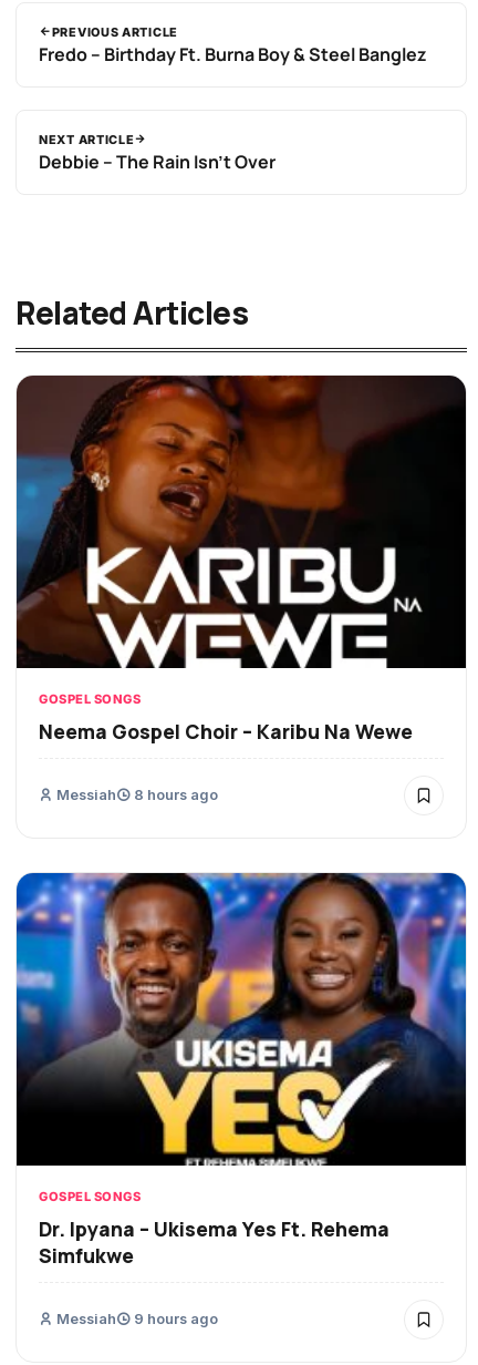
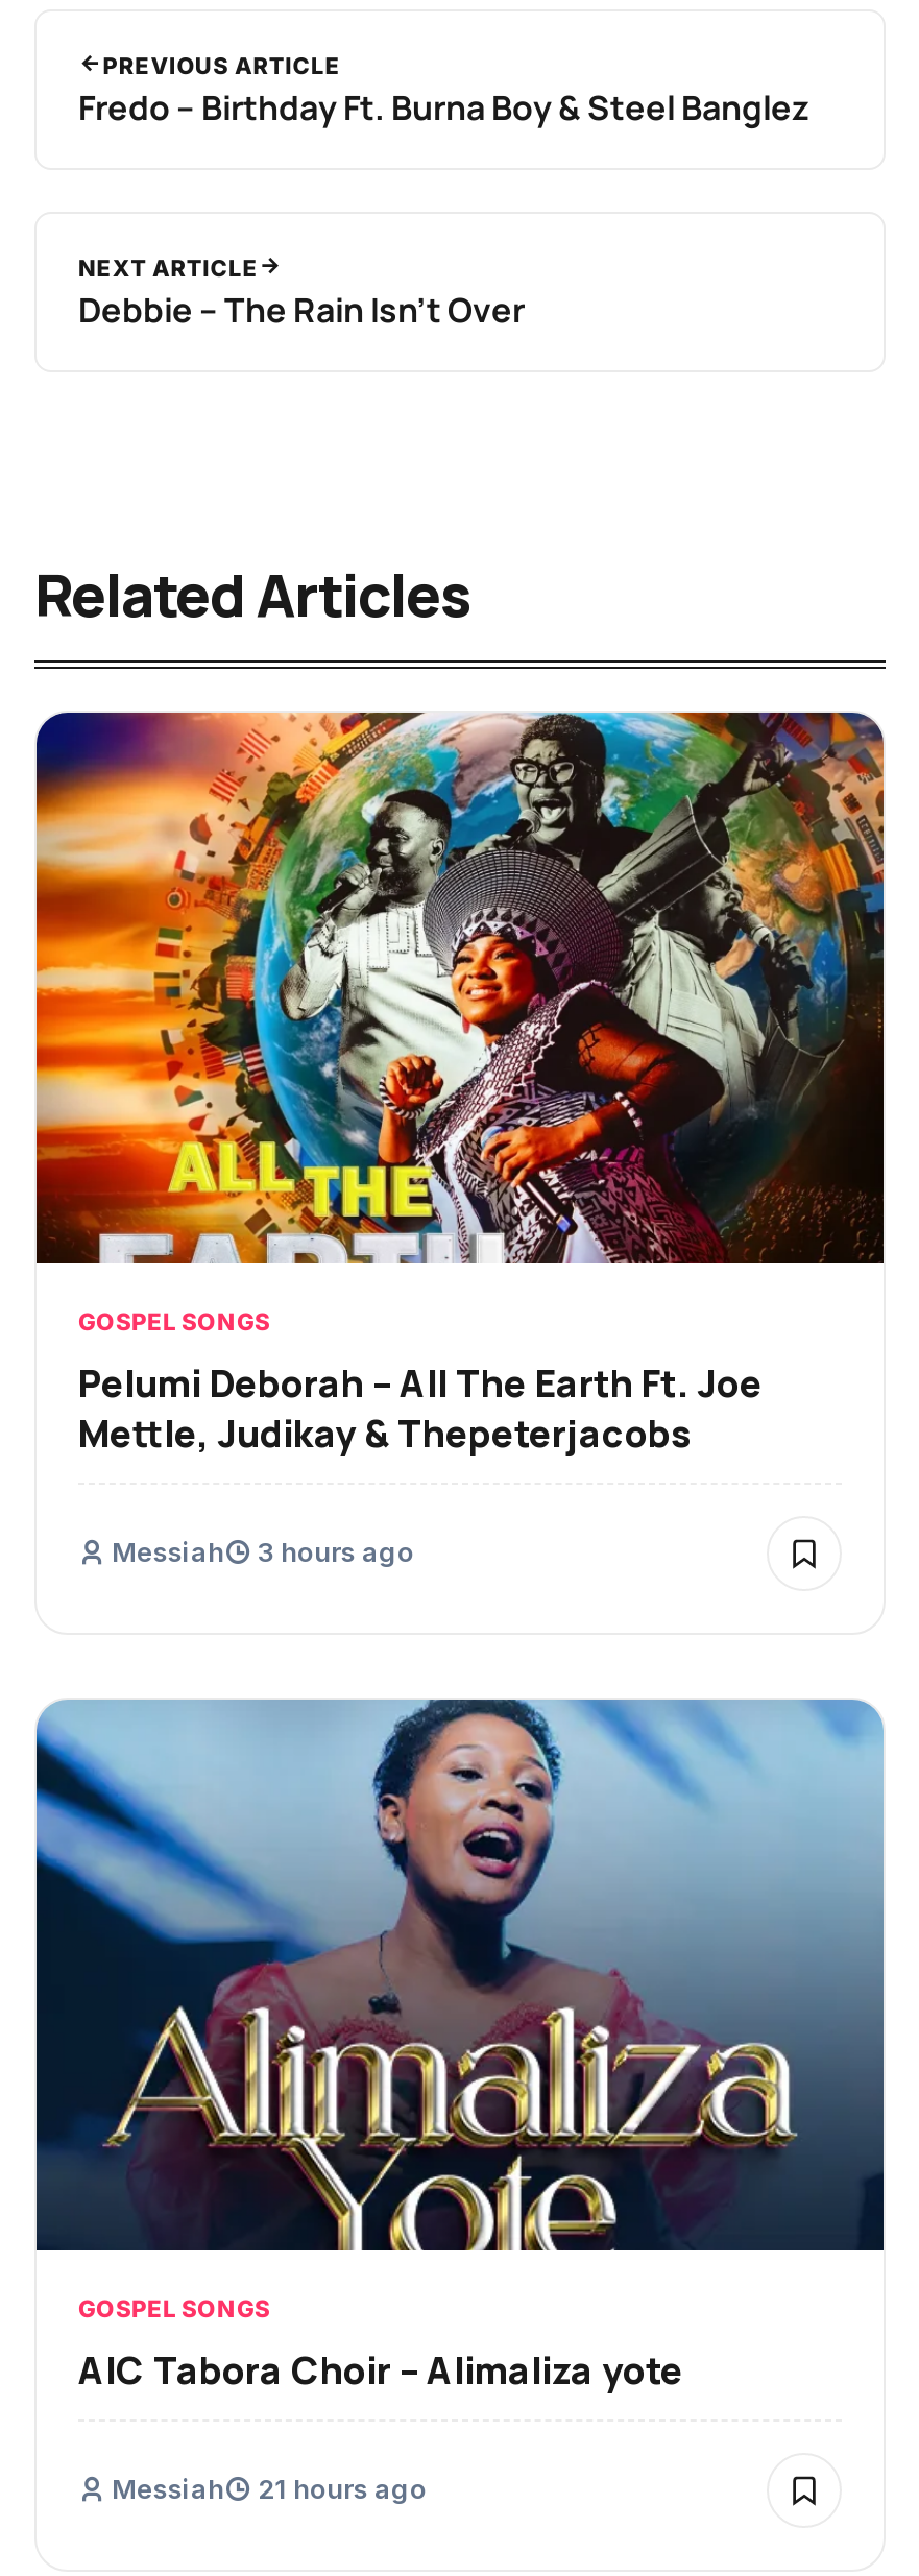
- [image]
+ [image]

- Neema Gospel Choir – Karibu Na Wewe
+ Pelumi Deborah – All The Earth Ft. Joe
+ Mettle, Judikay & Thepeterjacobs

moved down: Messiah | GOSPEL SONGS

- Messiah 8 hours ago
+ Messiah 3 hours ago

- [image]
+ [image]

- Dr. Ipyana – Ukisema Yes Ft. Rehema
- Simfukwe
+ AIC Tabora Choir – Alimaliza yote

- Messiah 9 hours ago
+ Messiah 21 hours ago
